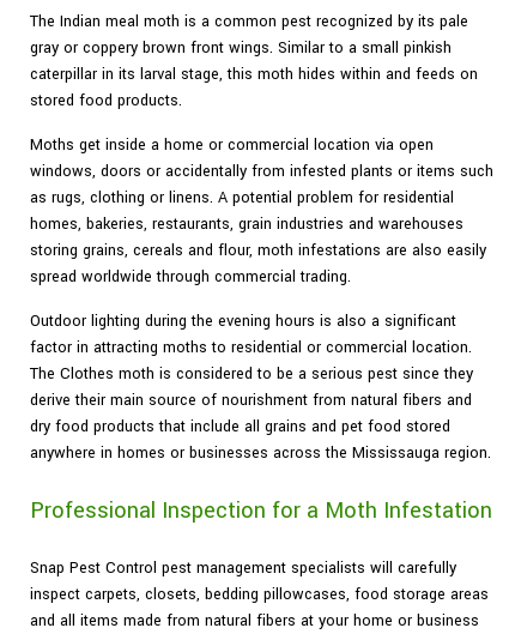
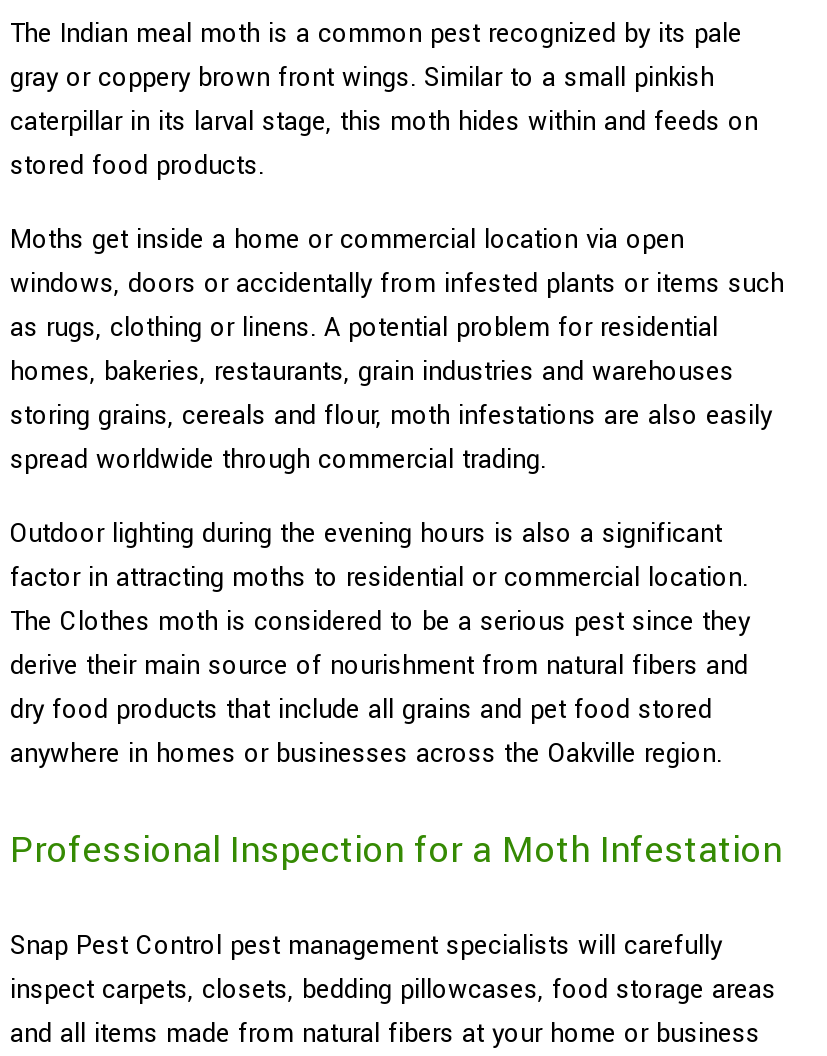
- anywhere in homes or businesses across the Mississauga region.
+ anywhere in homes or businesses across the Oakville region.
